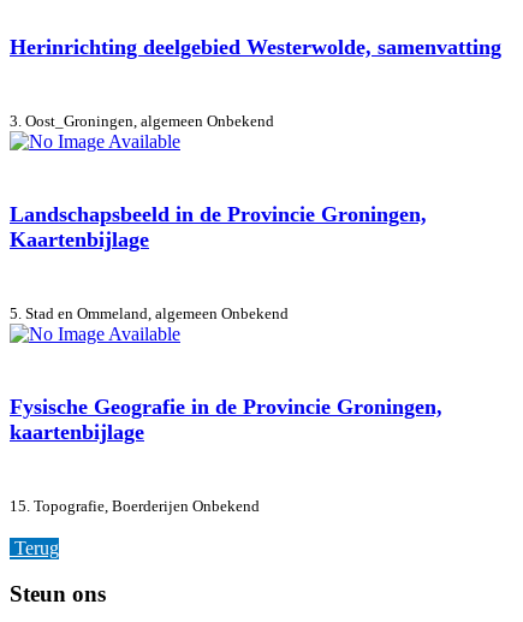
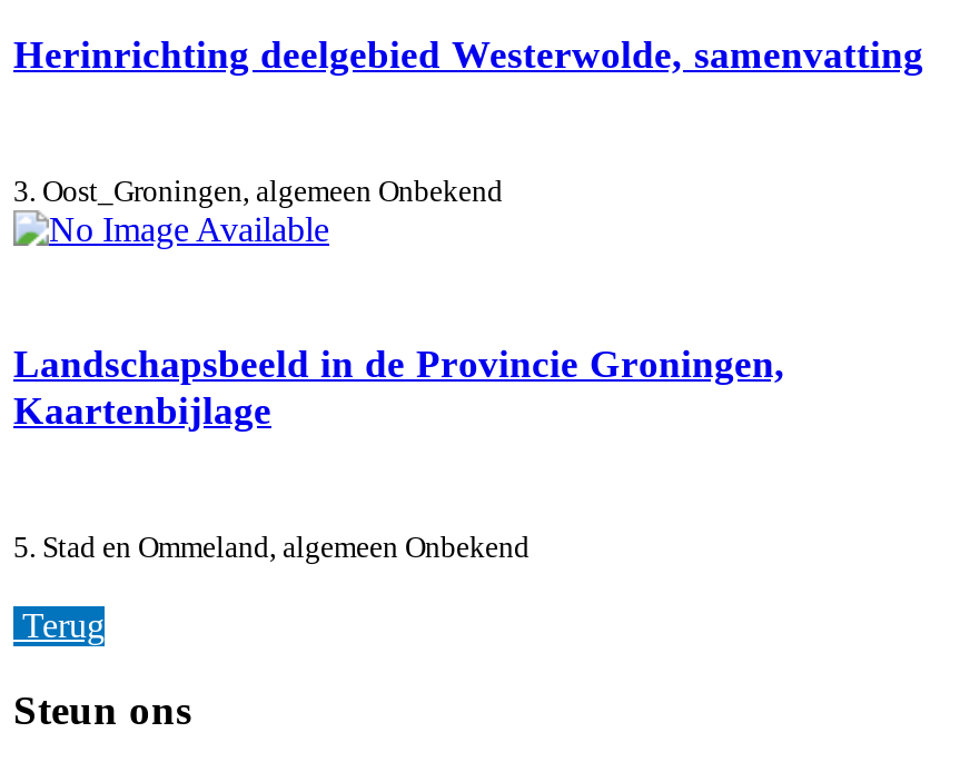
- Fysische Geografie in de Provincie Groningen,
- kaartenbijlage
- 15. Topografie, Boerderijen Onbekend
